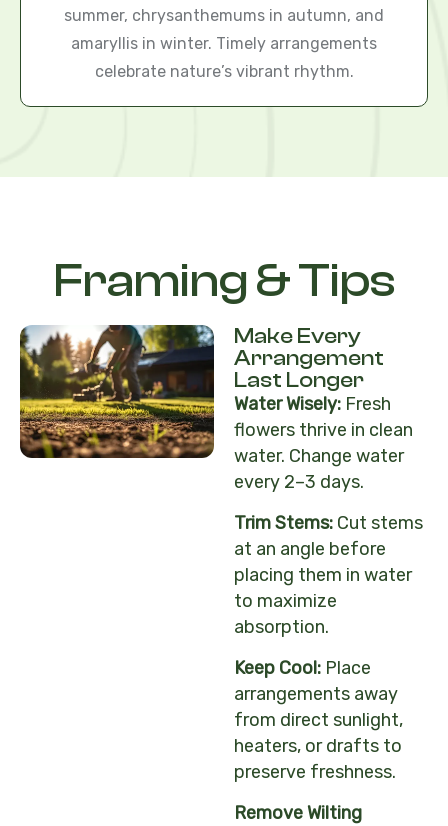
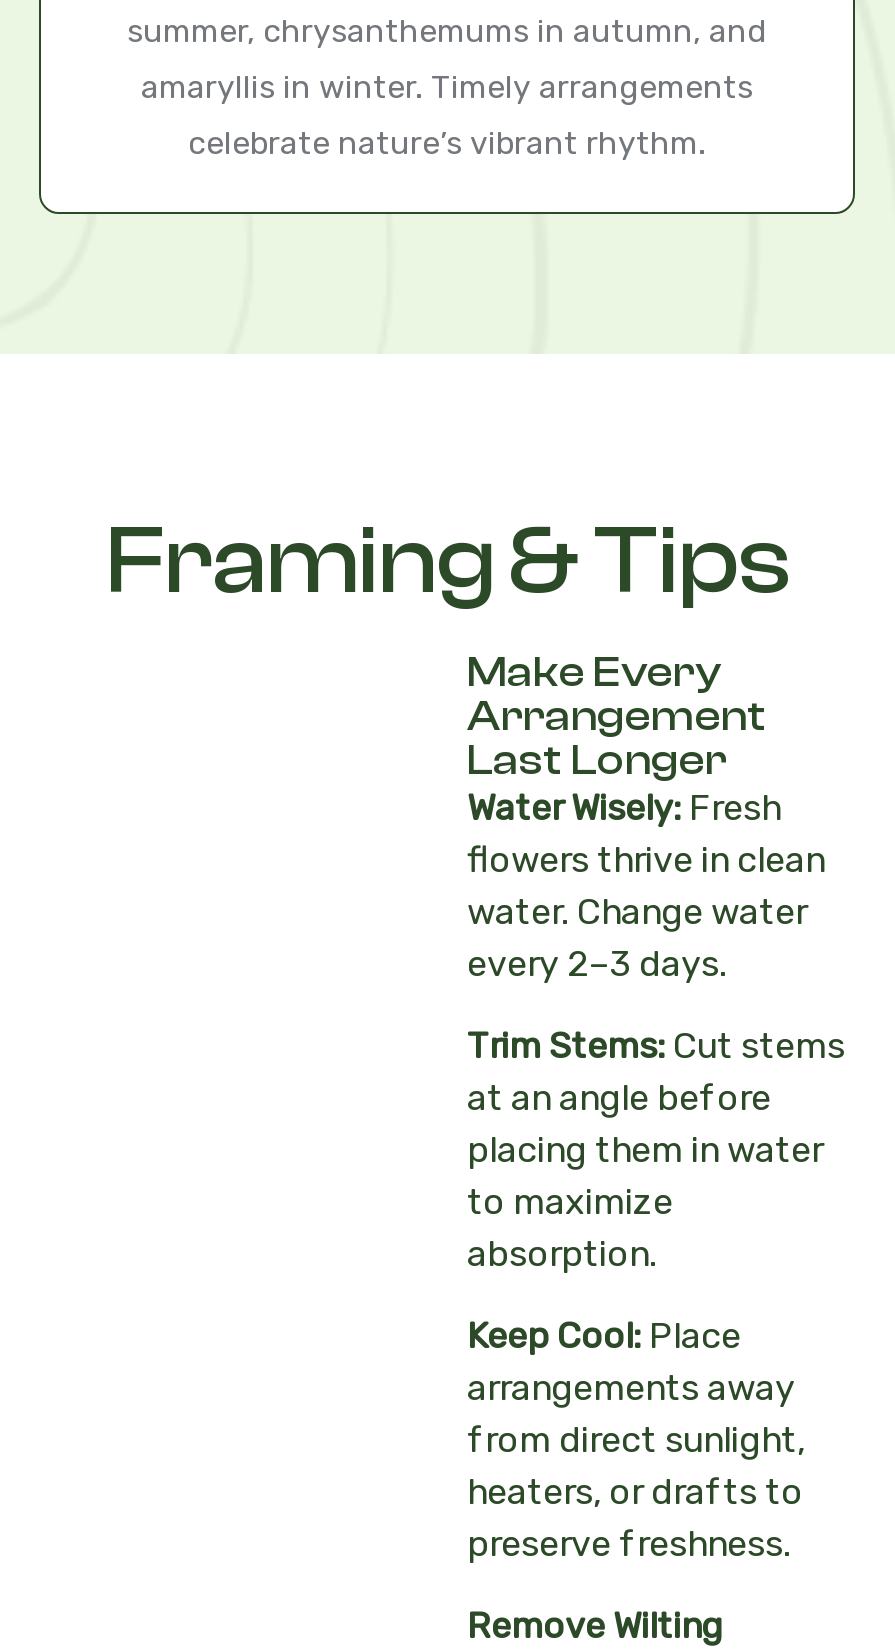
- [image]
